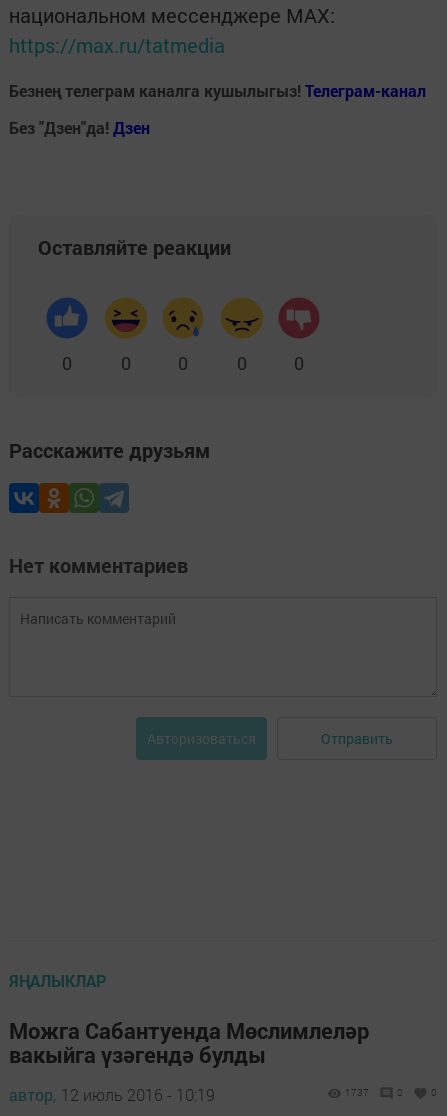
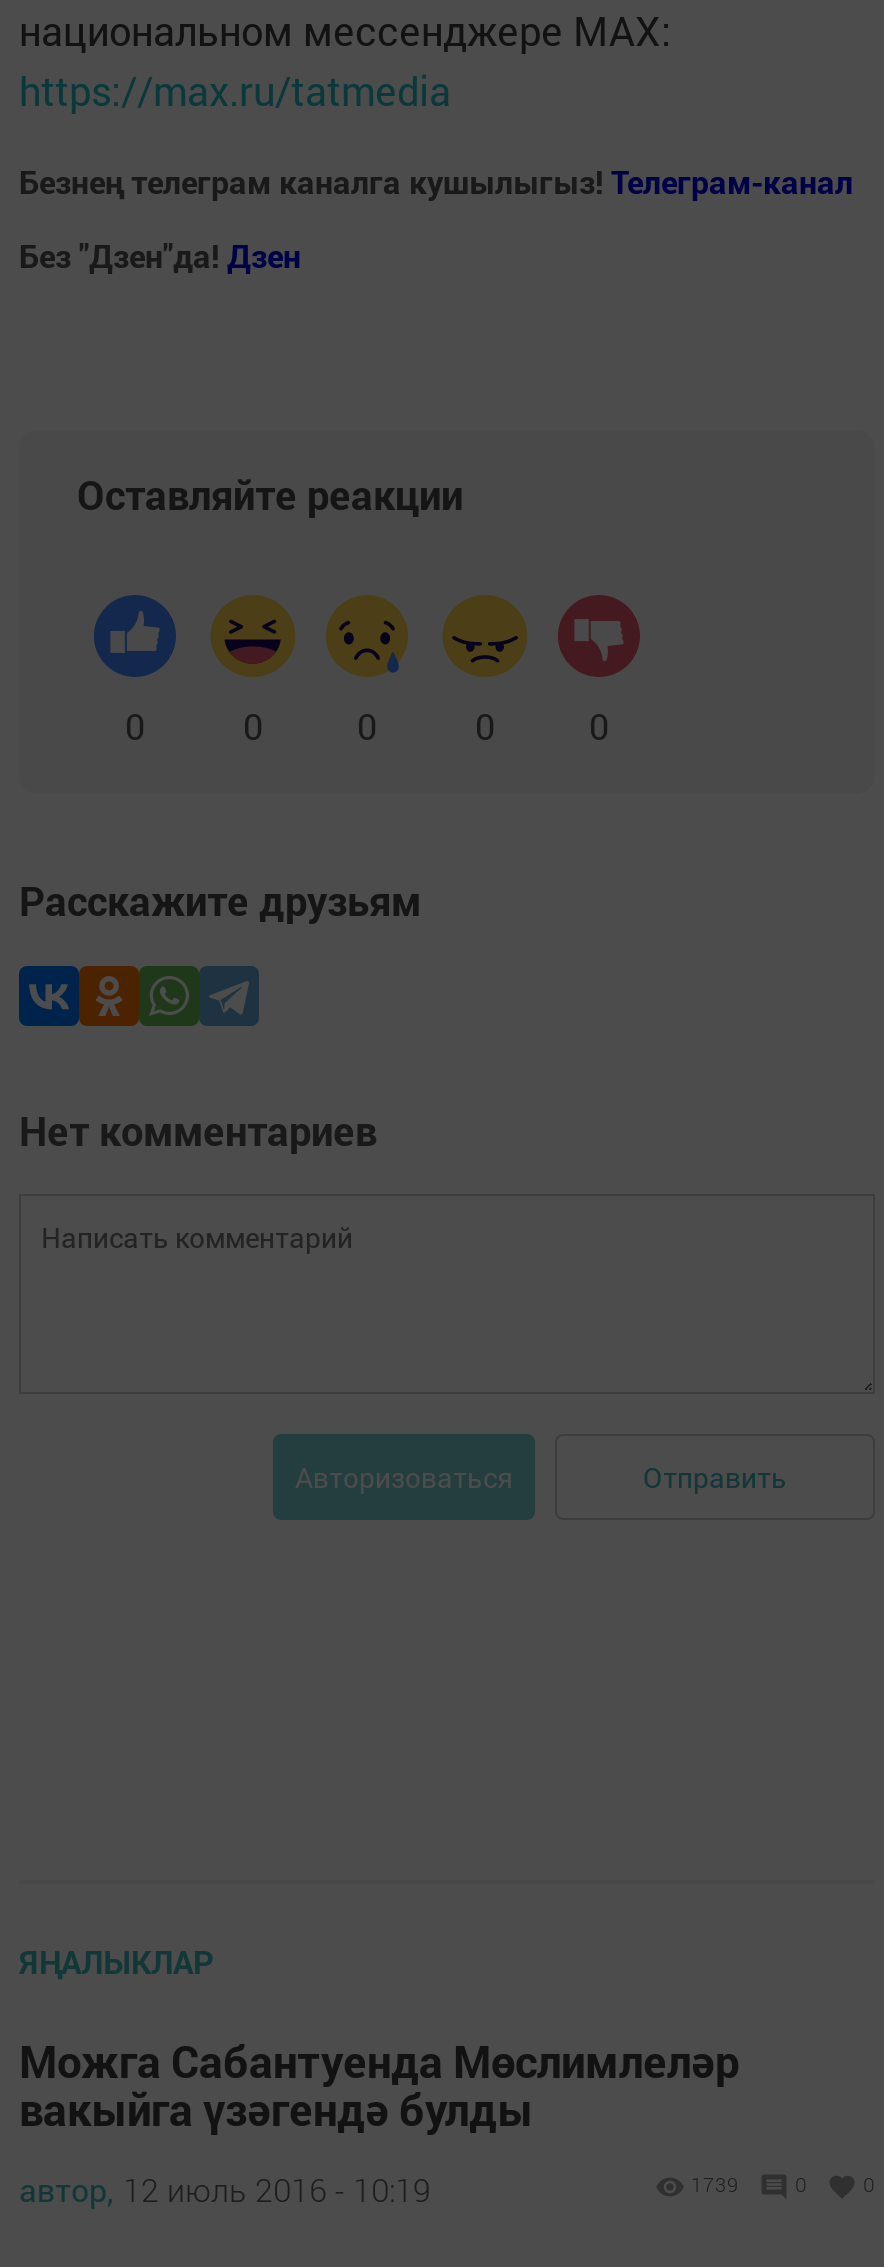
- 1737
+ 1739
